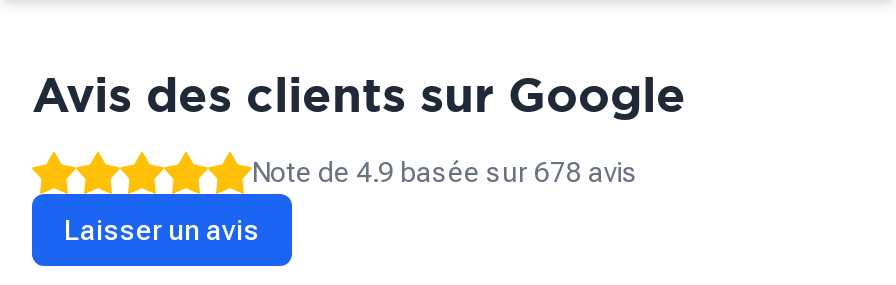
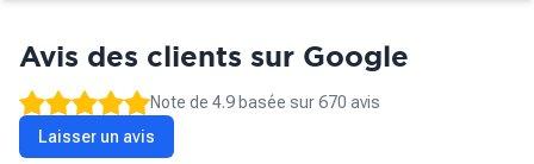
- Note de 4.9 basée sur 678 avis
+ Note de 4.9 basée sur 670 avis
